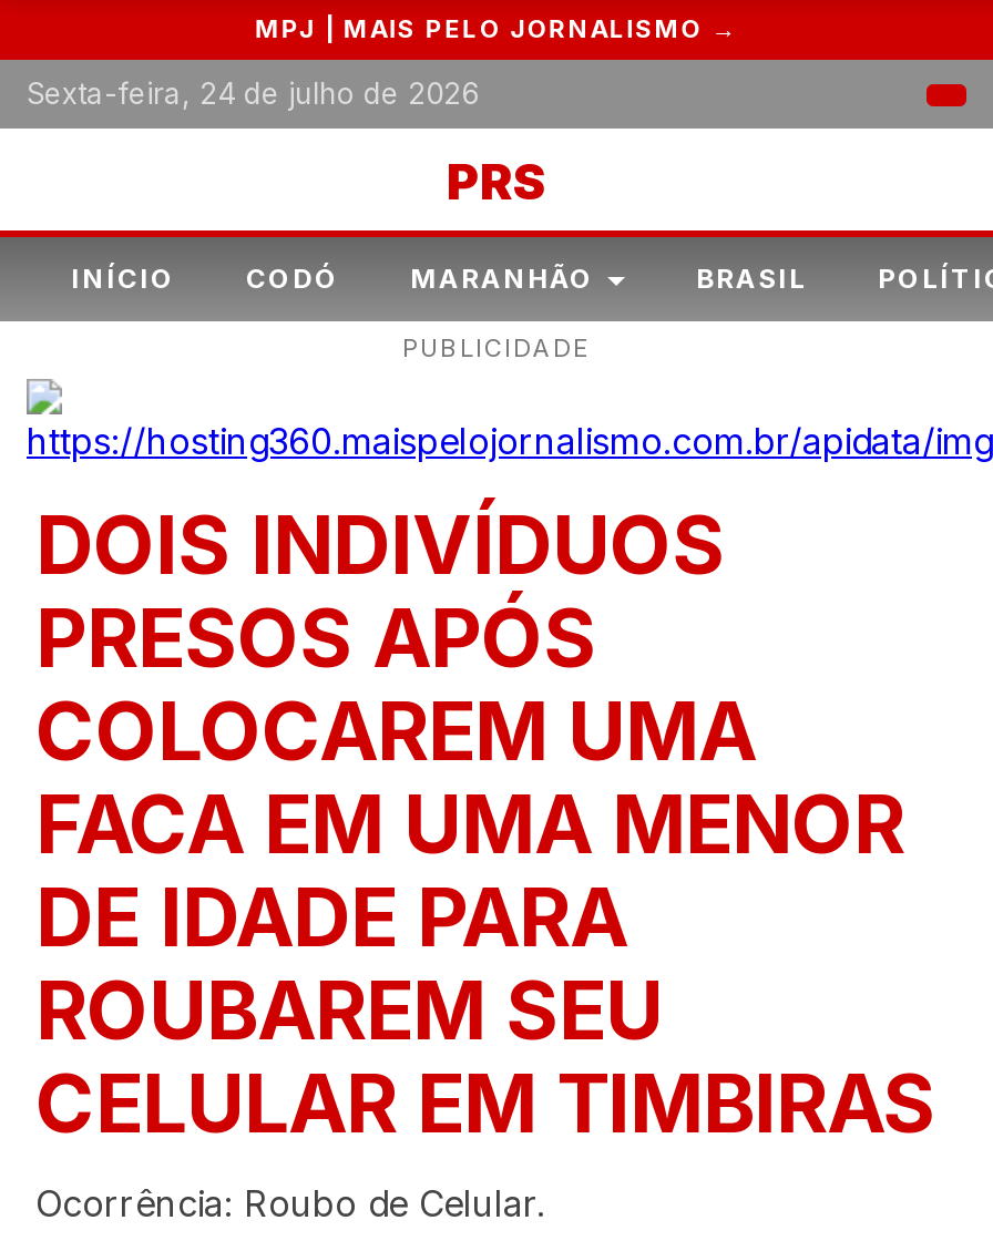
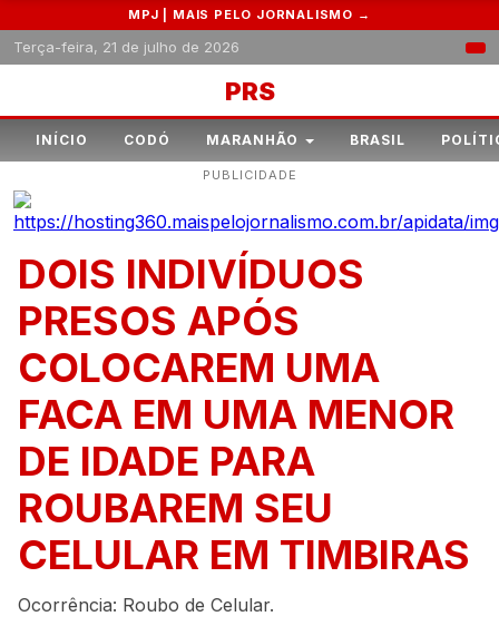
- Sexta-feira, 24 de julho de 2026
+ Terça-feira, 21 de julho de 2026
